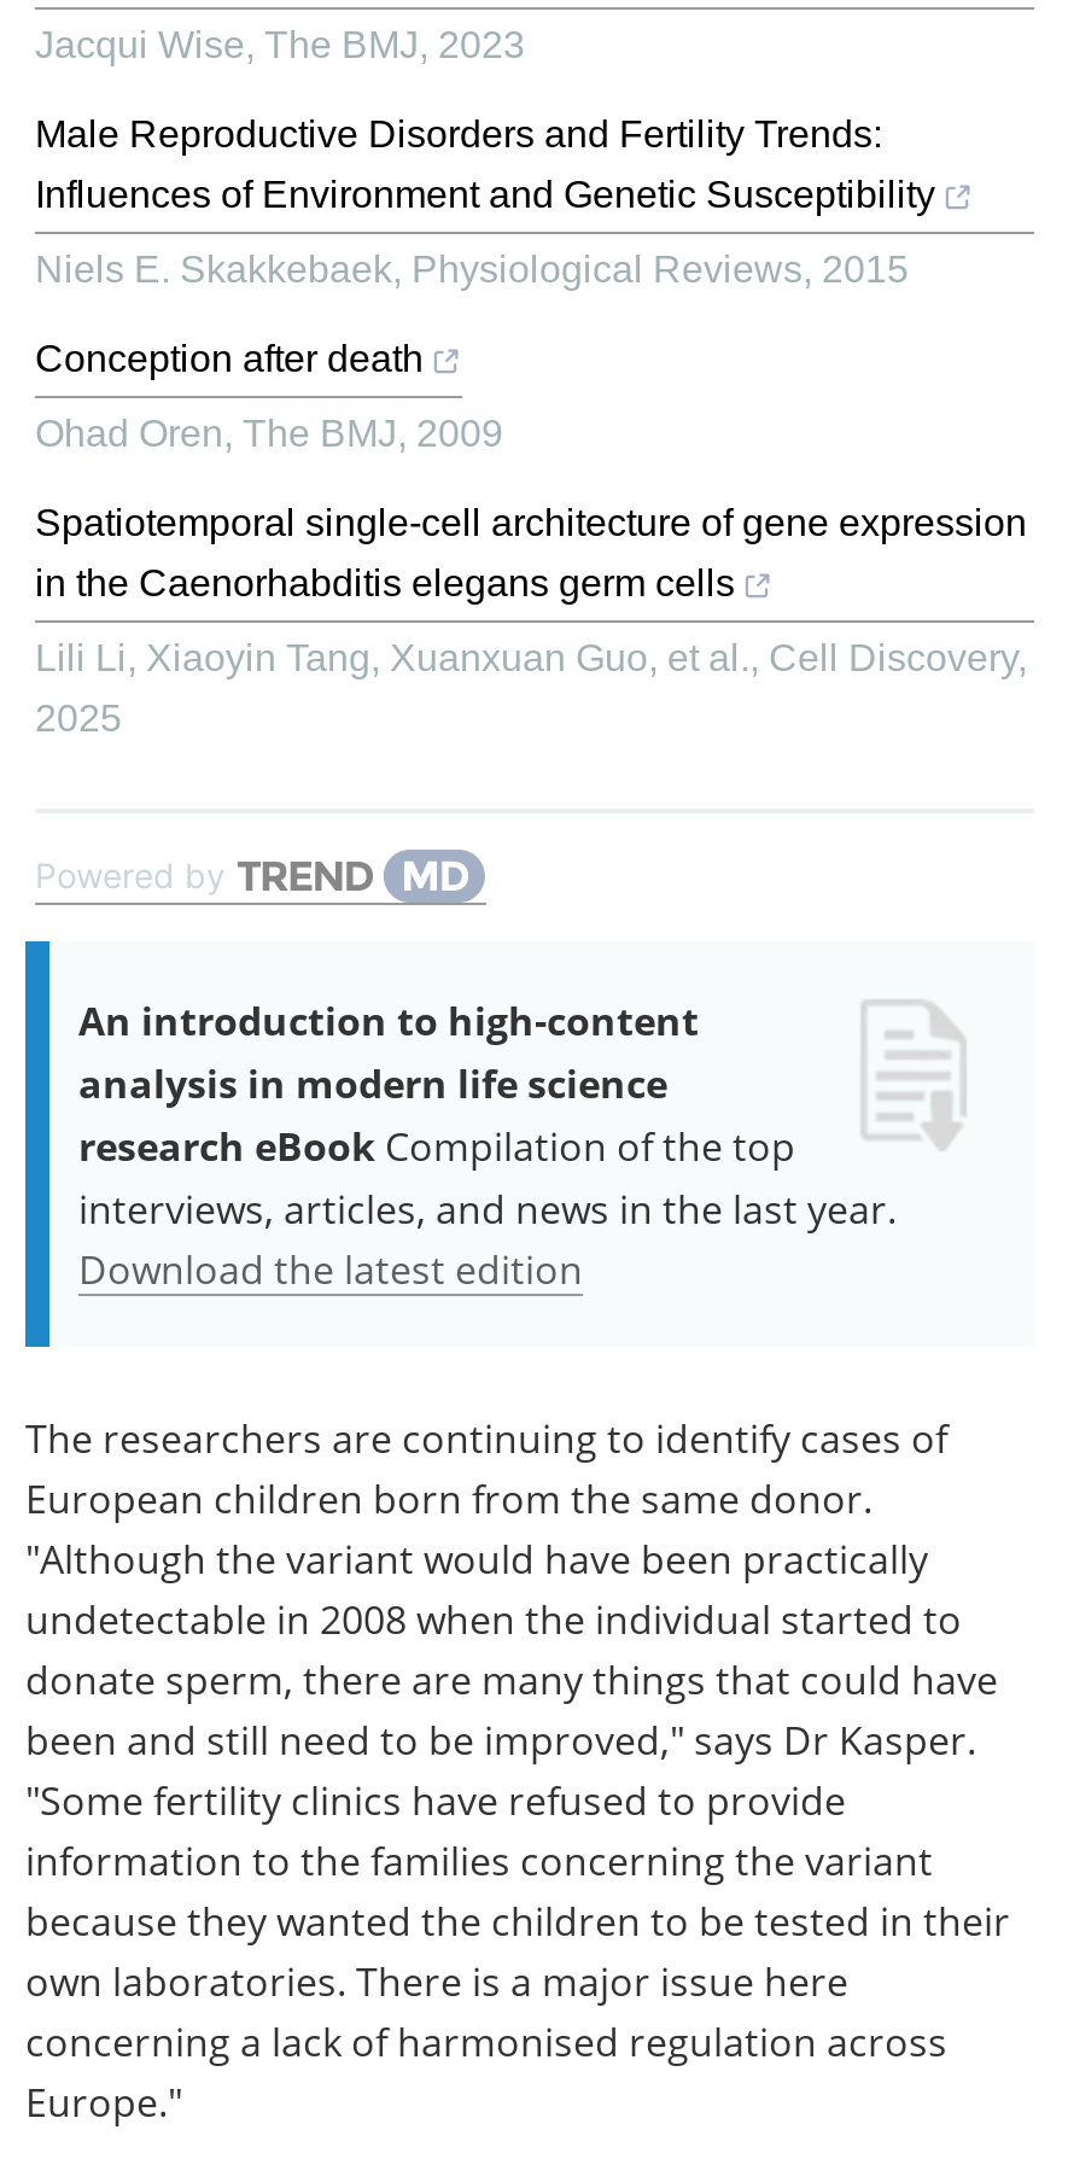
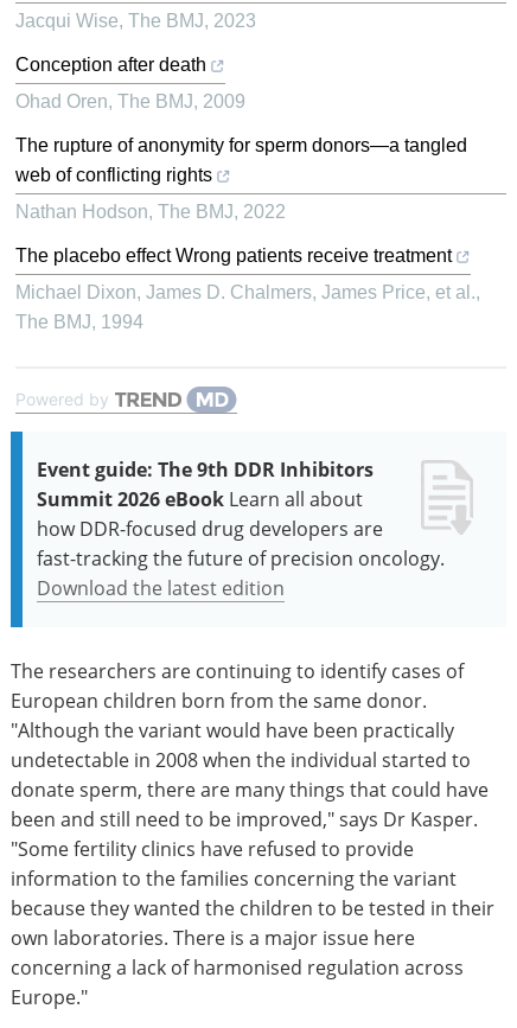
- Male Reproductive Disorders and Fertility Trends:
- Influences of Environment and Genetic Susceptibility
- Niels E. Skakkebaek, Physiological Reviews, 2015

moved up: Conception after death | Ohad Oren, The BMJ, 2009

- Spatiotemporal single-cell architecture of gene expression
- in the Caenorhabditis elegans germ cells
- Lili Li, Xiaoyin Tang, Xuanxuan Guo, et al., Cell Discovery,
- 2025
+ The rupture of anonymity for sperm donors—a tangled
+ web of conflicting rights
+ Nathan Hodson, The BMJ, 2022
+ The placebo effect Wrong patients receive treatment
+ Michael Dixon, James D. Chalmers, James Price, et al.,
+ The BMJ, 1994

- An introduction to high-content
- analysis in modern life science
- research eBook Compilation of the top
- interviews, articles, and news in the last year.
+ Event guide: The 9th DDR Inhibitors
+ Summit 2026 eBook Learn all about
+ how DDR-focused drug developers are
+ fast-tracking the future of precision oncology.
